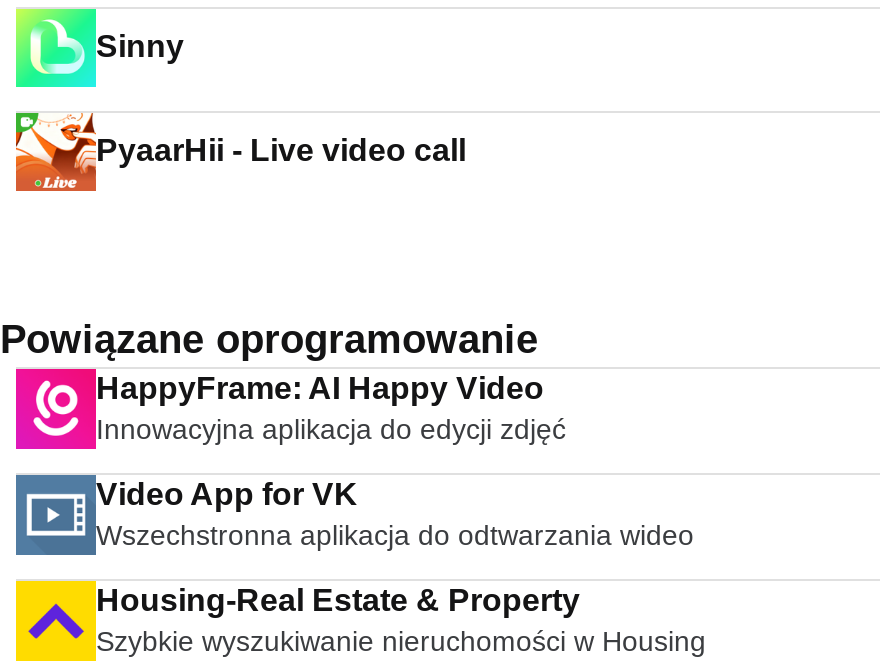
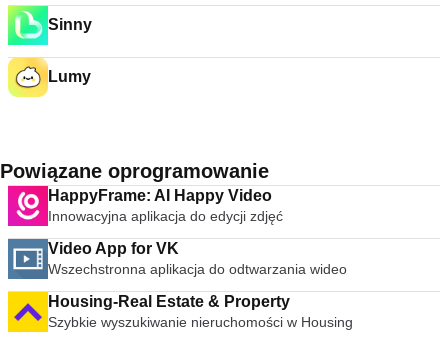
- [image]
- PyaarHii - Live video call
+ [image]
+ Lumy
